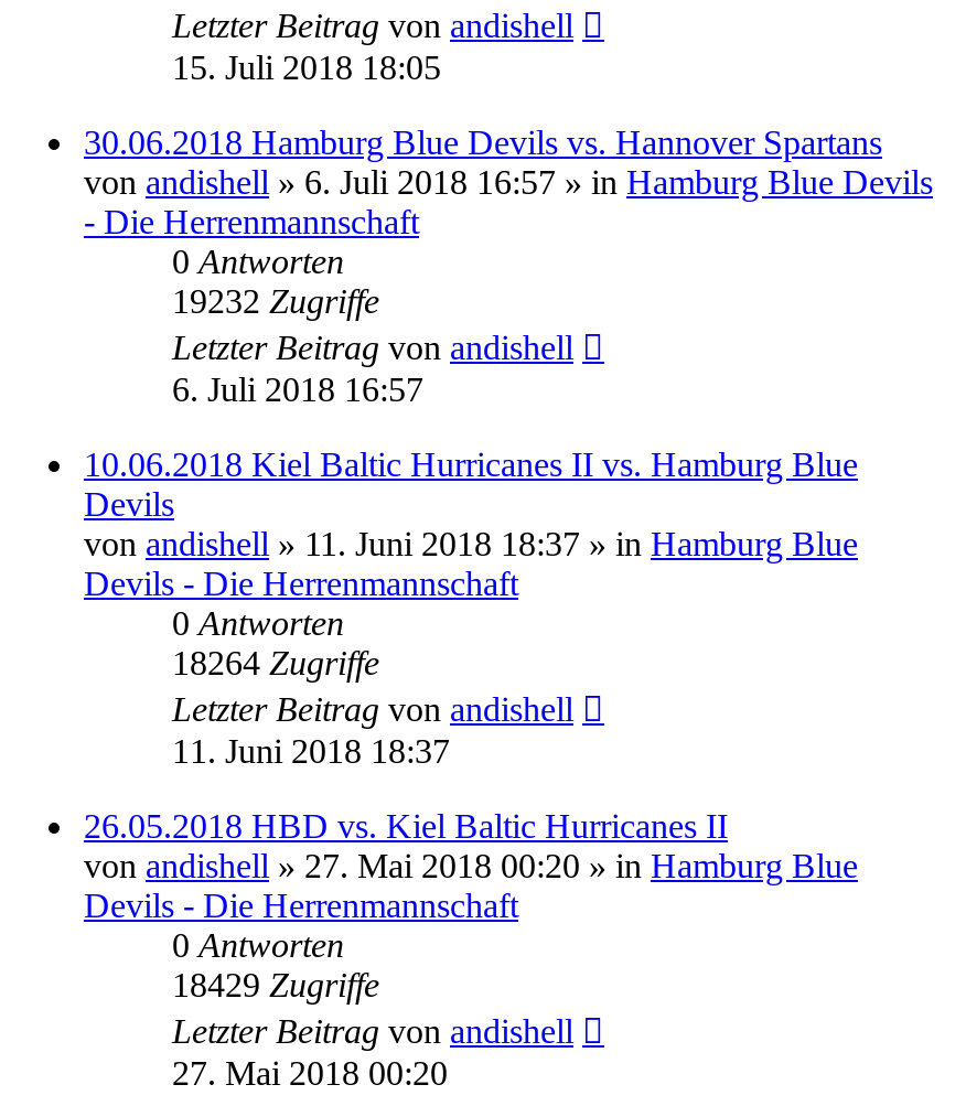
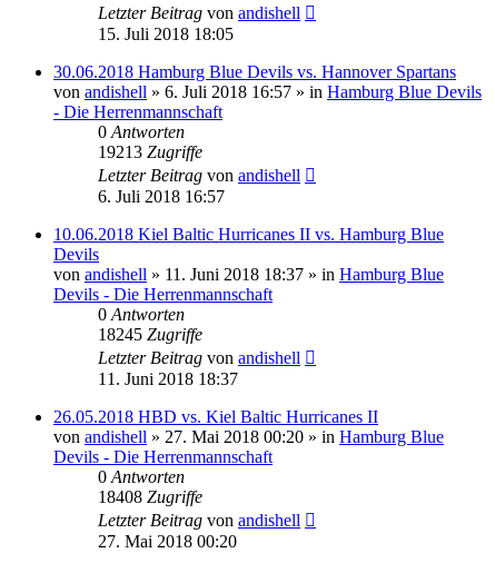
- 19232 Zugriffe
+ 19213 Zugriffe

- 18264 Zugriffe
+ 18245 Zugriffe

- 18429 Zugriffe
+ 18408 Zugriffe
